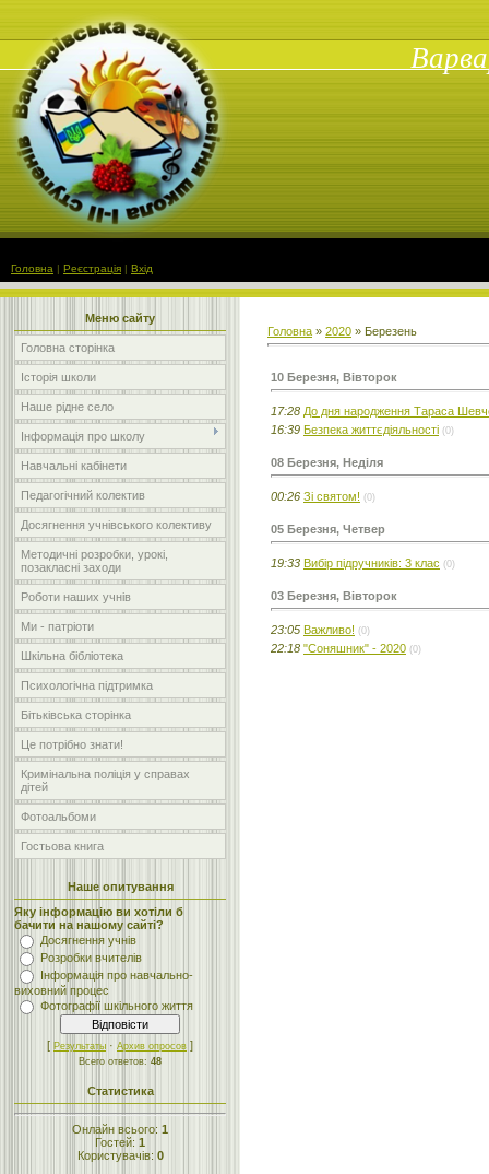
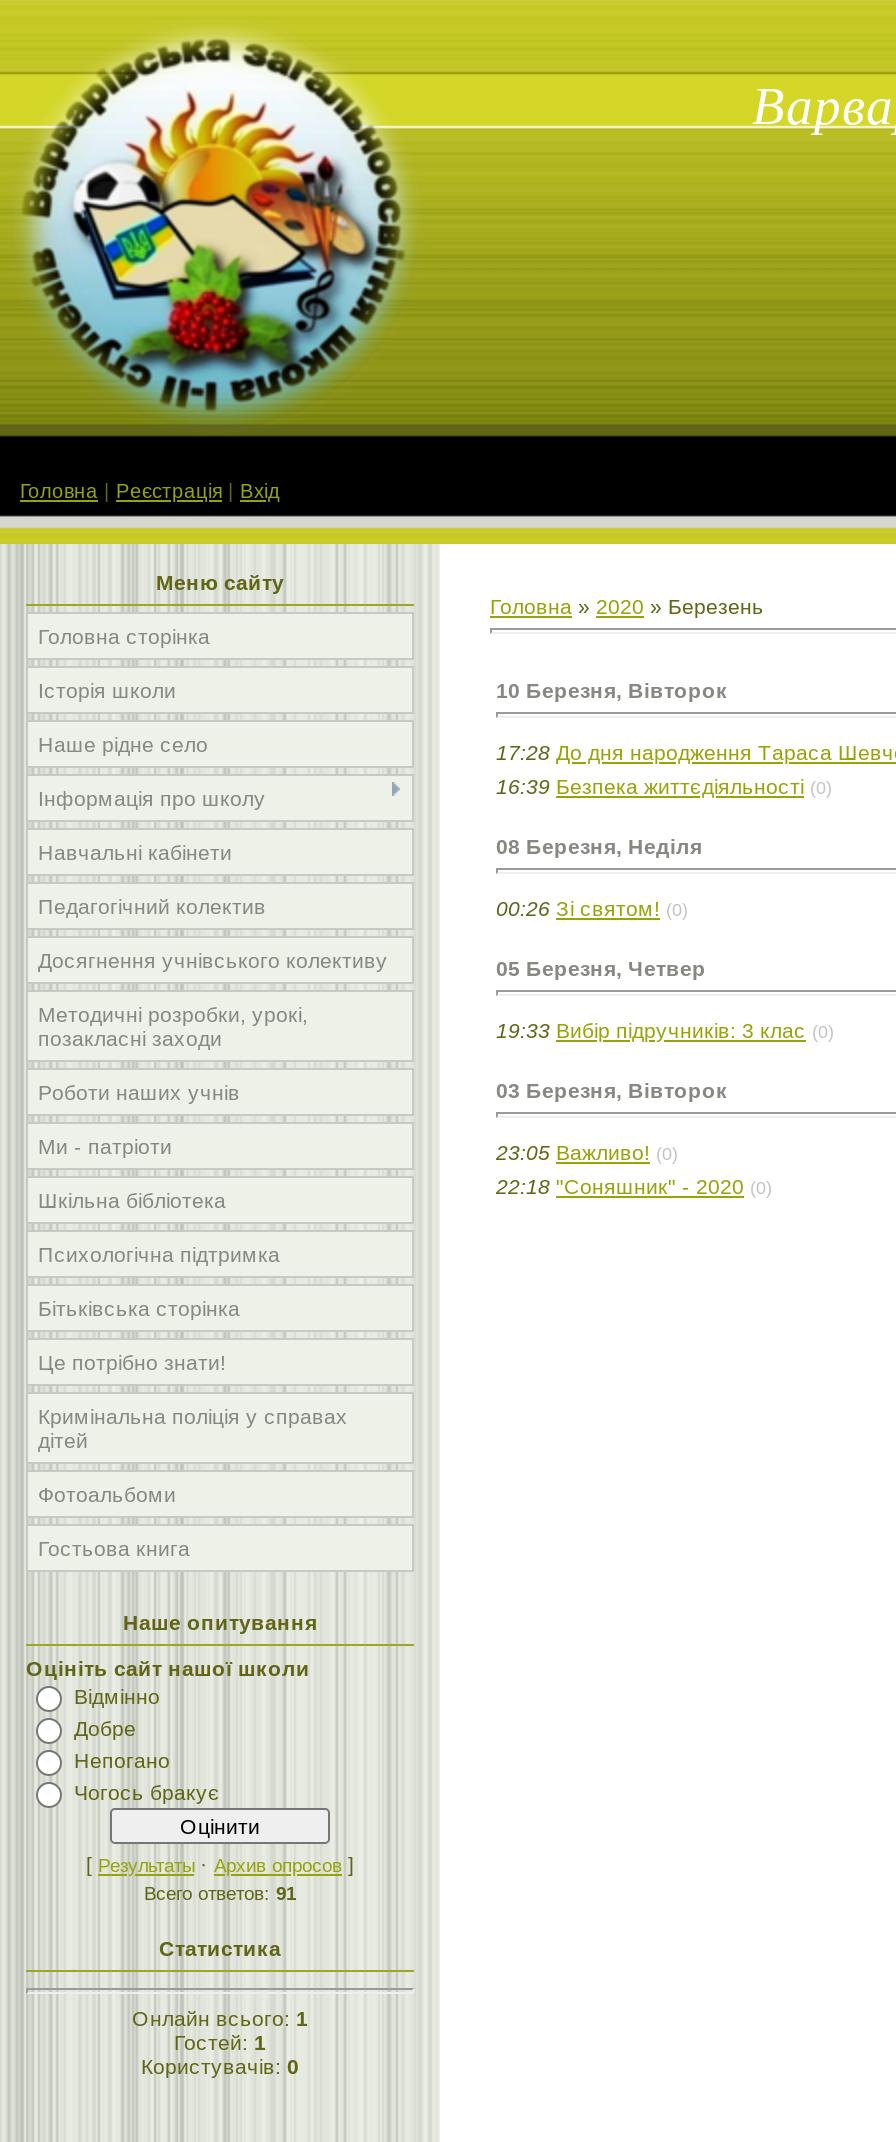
- Яку інформацію ви хотіли б
- бачити на нашому сайті?
- Досягнення учнів
- Розробки вчителів
- Інформація про навчально-
- виховний процес
- Фотографії шкільного життя
+ Оцініть сайт нашої школи
+ Відмінно
+ Добре
+ Непогано
+ Чогось бракує

- Всего ответов: 48
+ Всего ответов: 91
